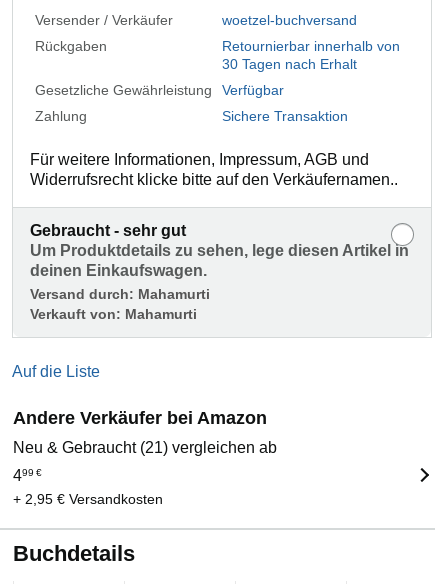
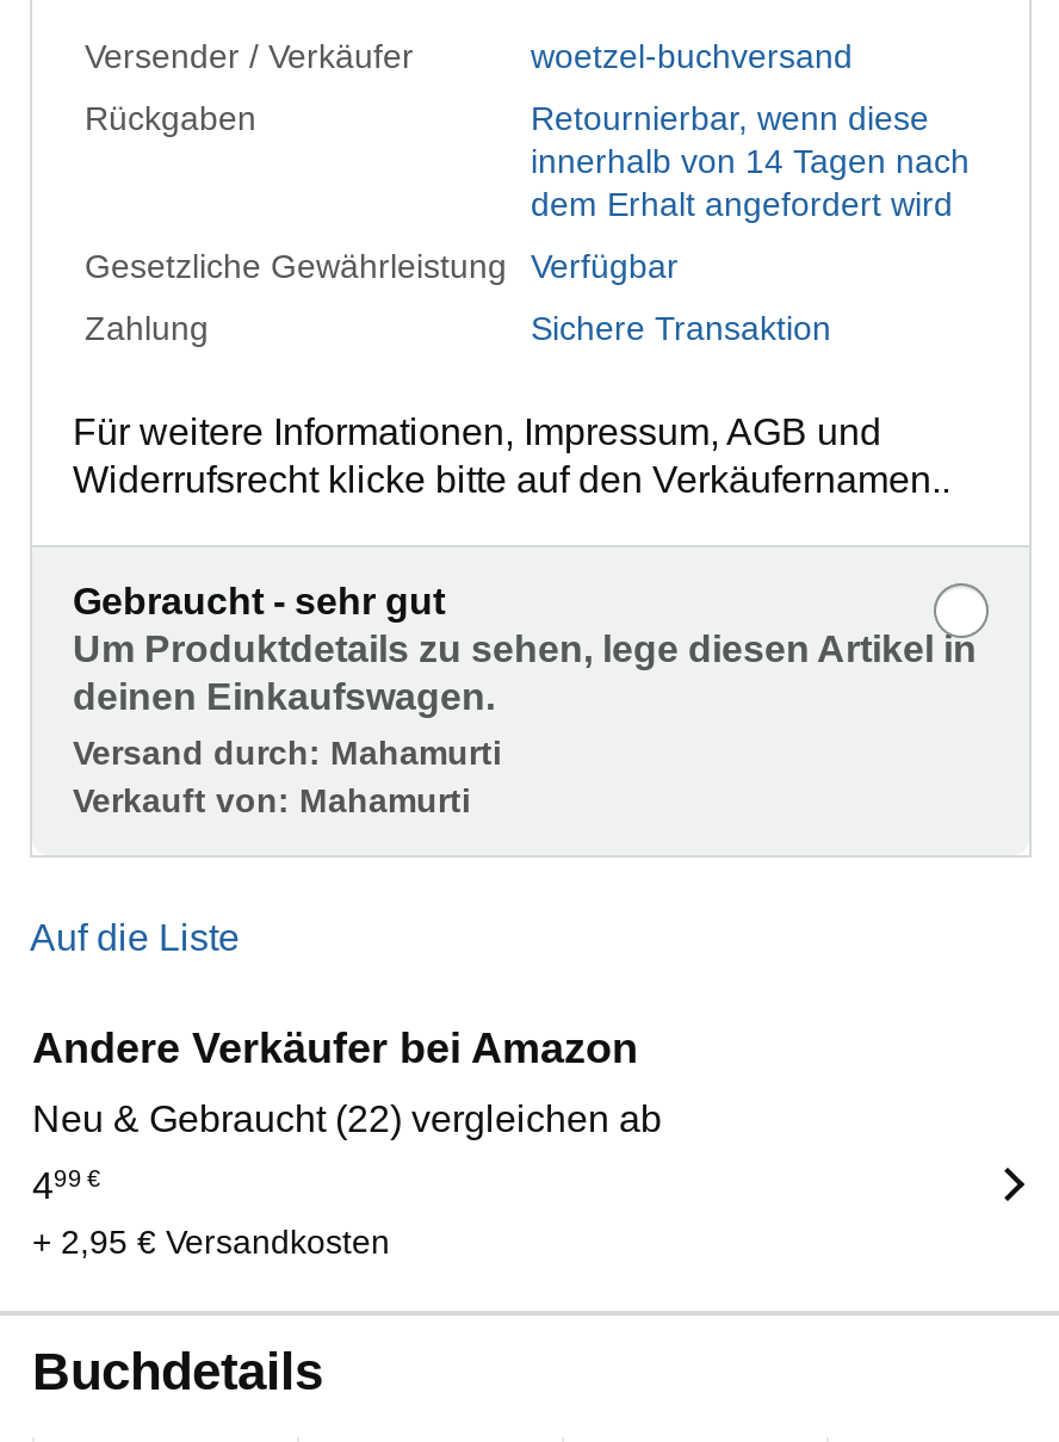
- Retournierbar innerhalb von
- 30 Tagen nach Erhalt
+ Retournierbar, wenn diese
+ innerhalb von 14 Tagen nach
+ dem Erhalt angefordert wird

- Neu & Gebraucht (21) vergleichen ab
+ Neu & Gebraucht (22) vergleichen ab
